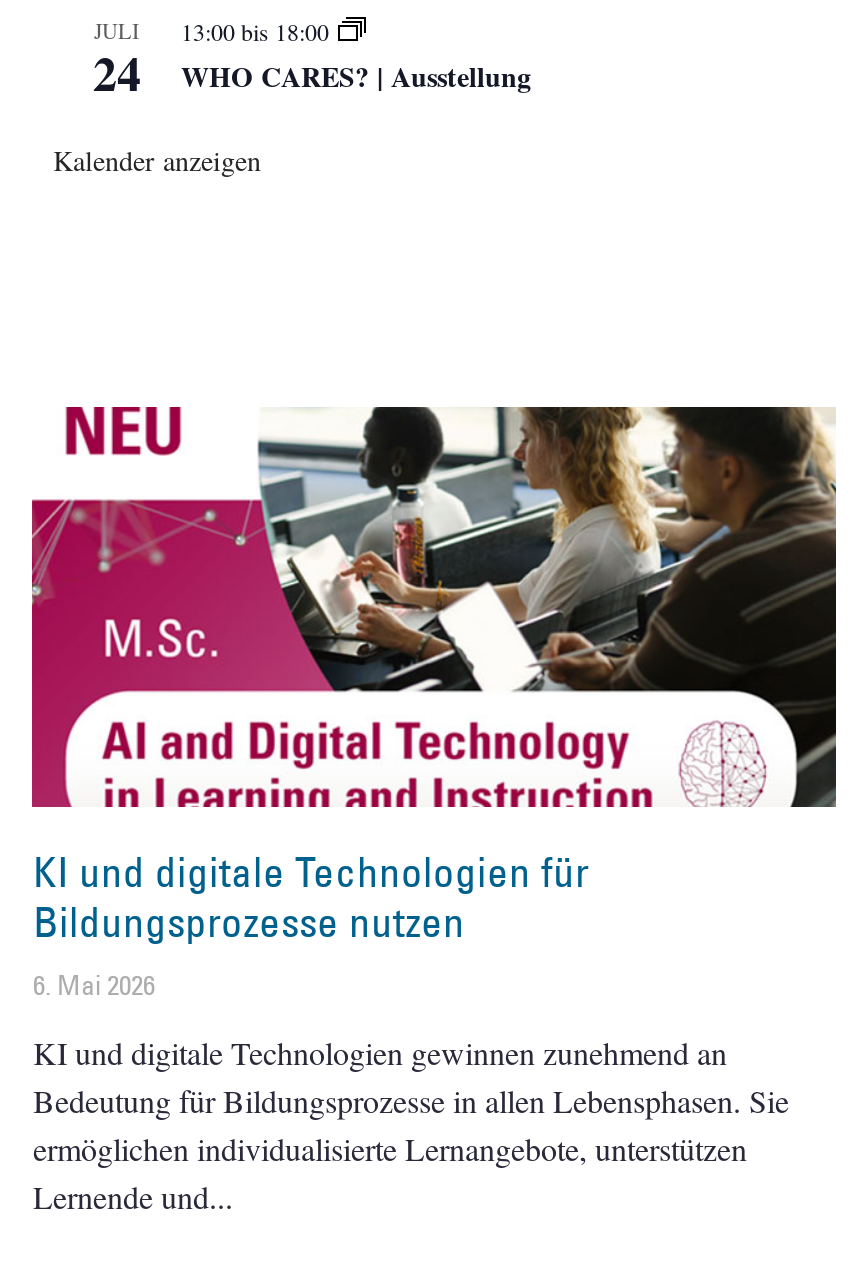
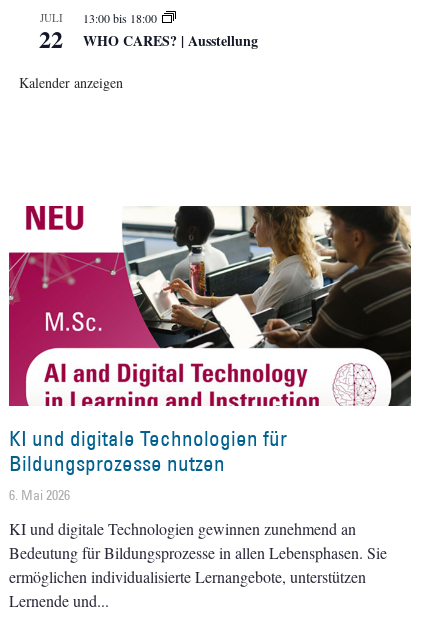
- 24
+ 22
